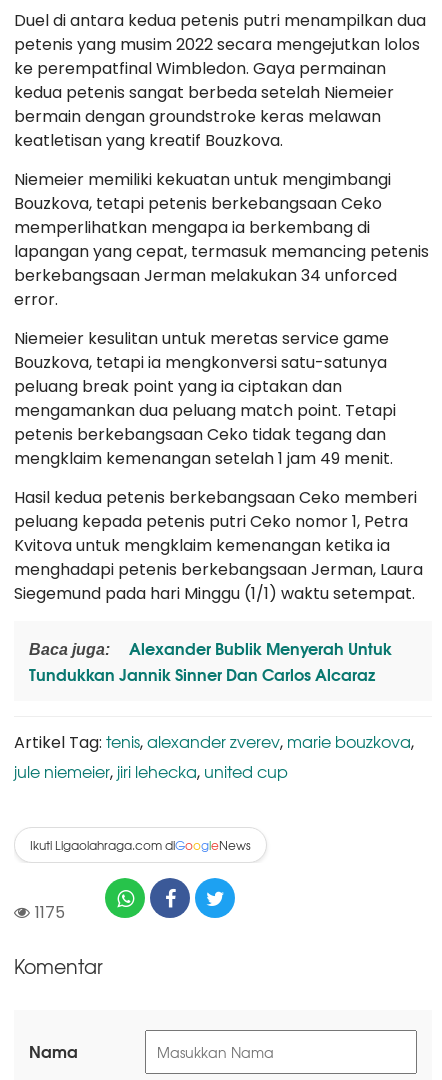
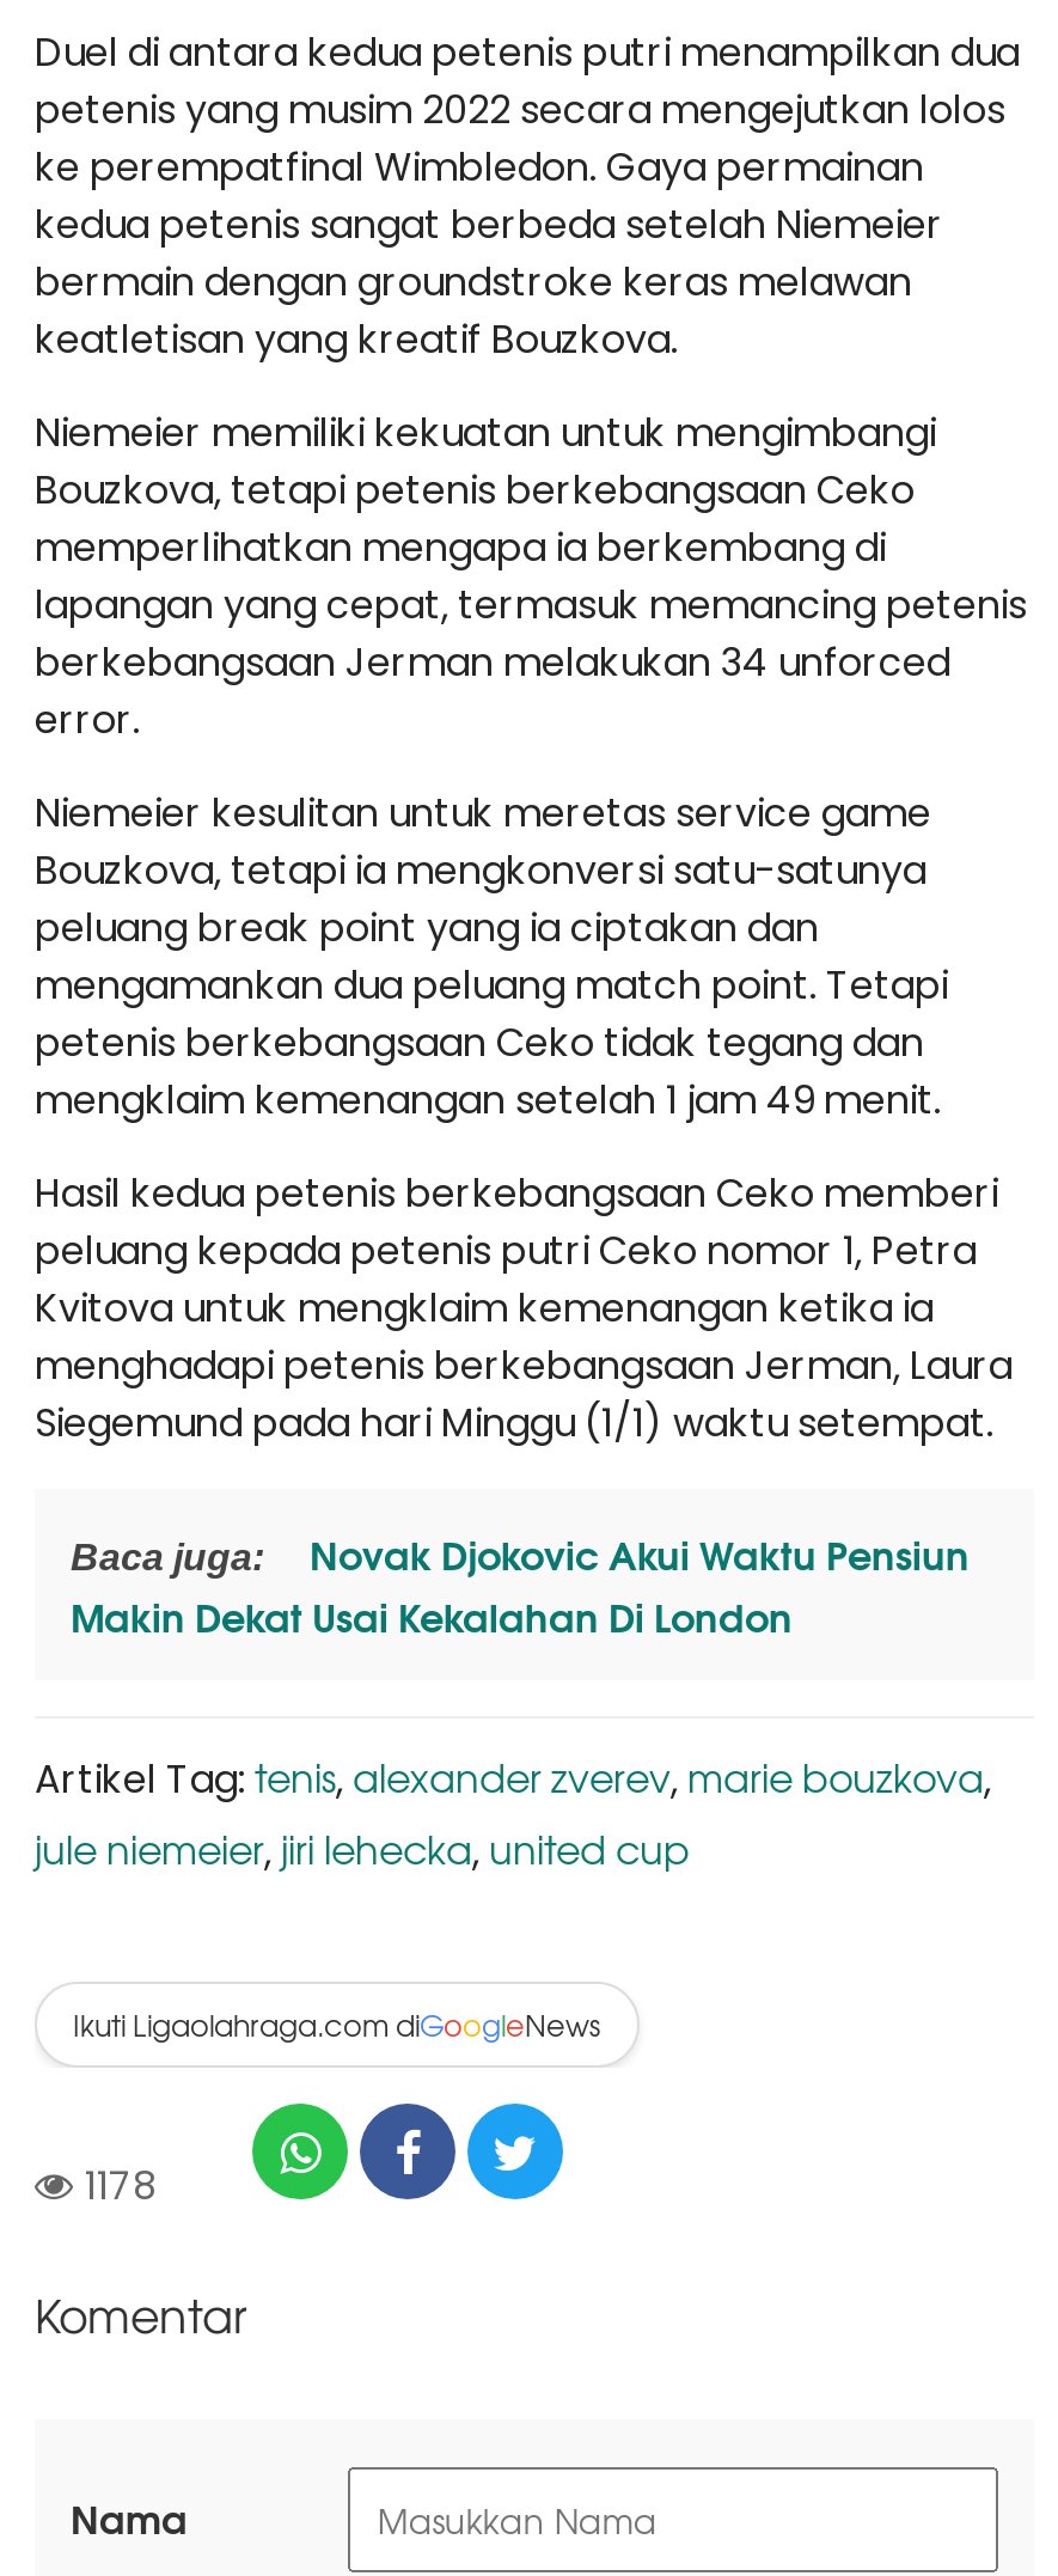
- Alexander Bublik Menyerah Untuk
- Tundukkan Jannik Sinner Dan Carlos Alcaraz
+ Novak Djokovic Akui Waktu Pensiun
+ Makin Dekat Usai Kekalahan Di London

- 1175
+ 1178
